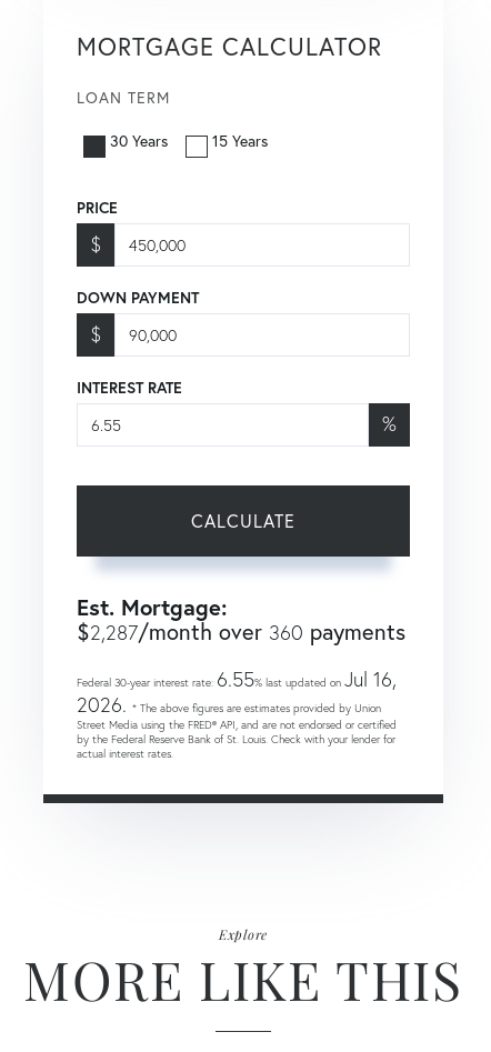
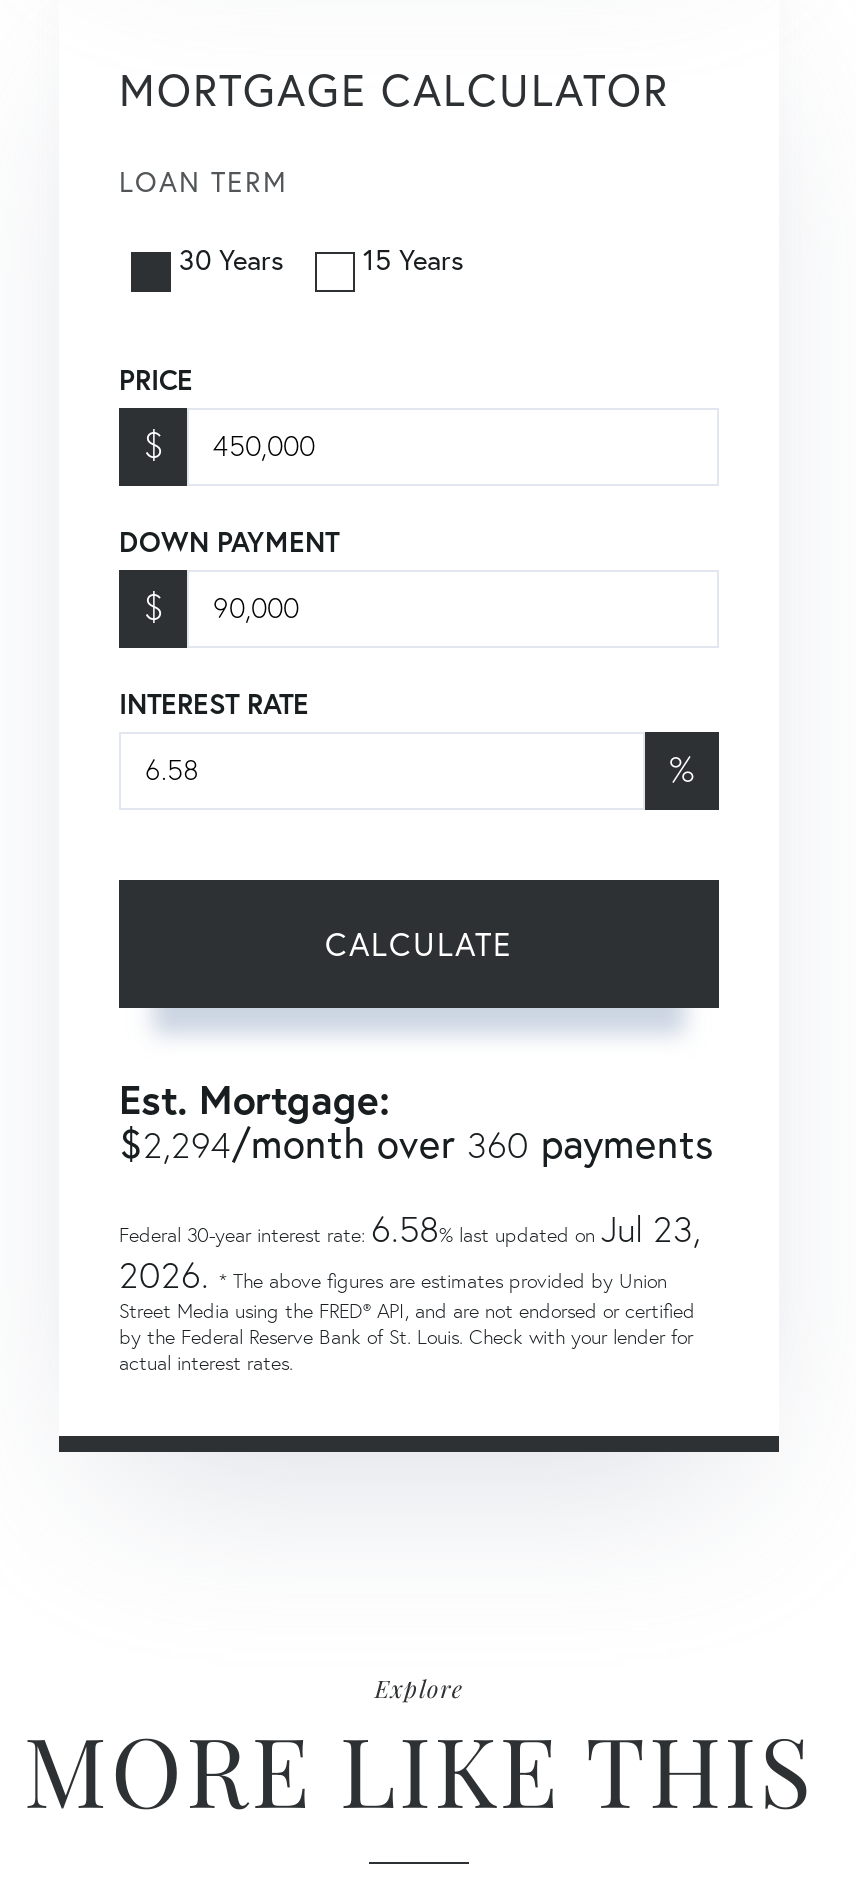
- $2,287/month over 360 payments
+ $2,294/month over 360 payments

- Federal 30-year interest rate: 6.55% last updated on Jul 16,
+ Federal 30-year interest rate: 6.58% last updated on Jul 23,
